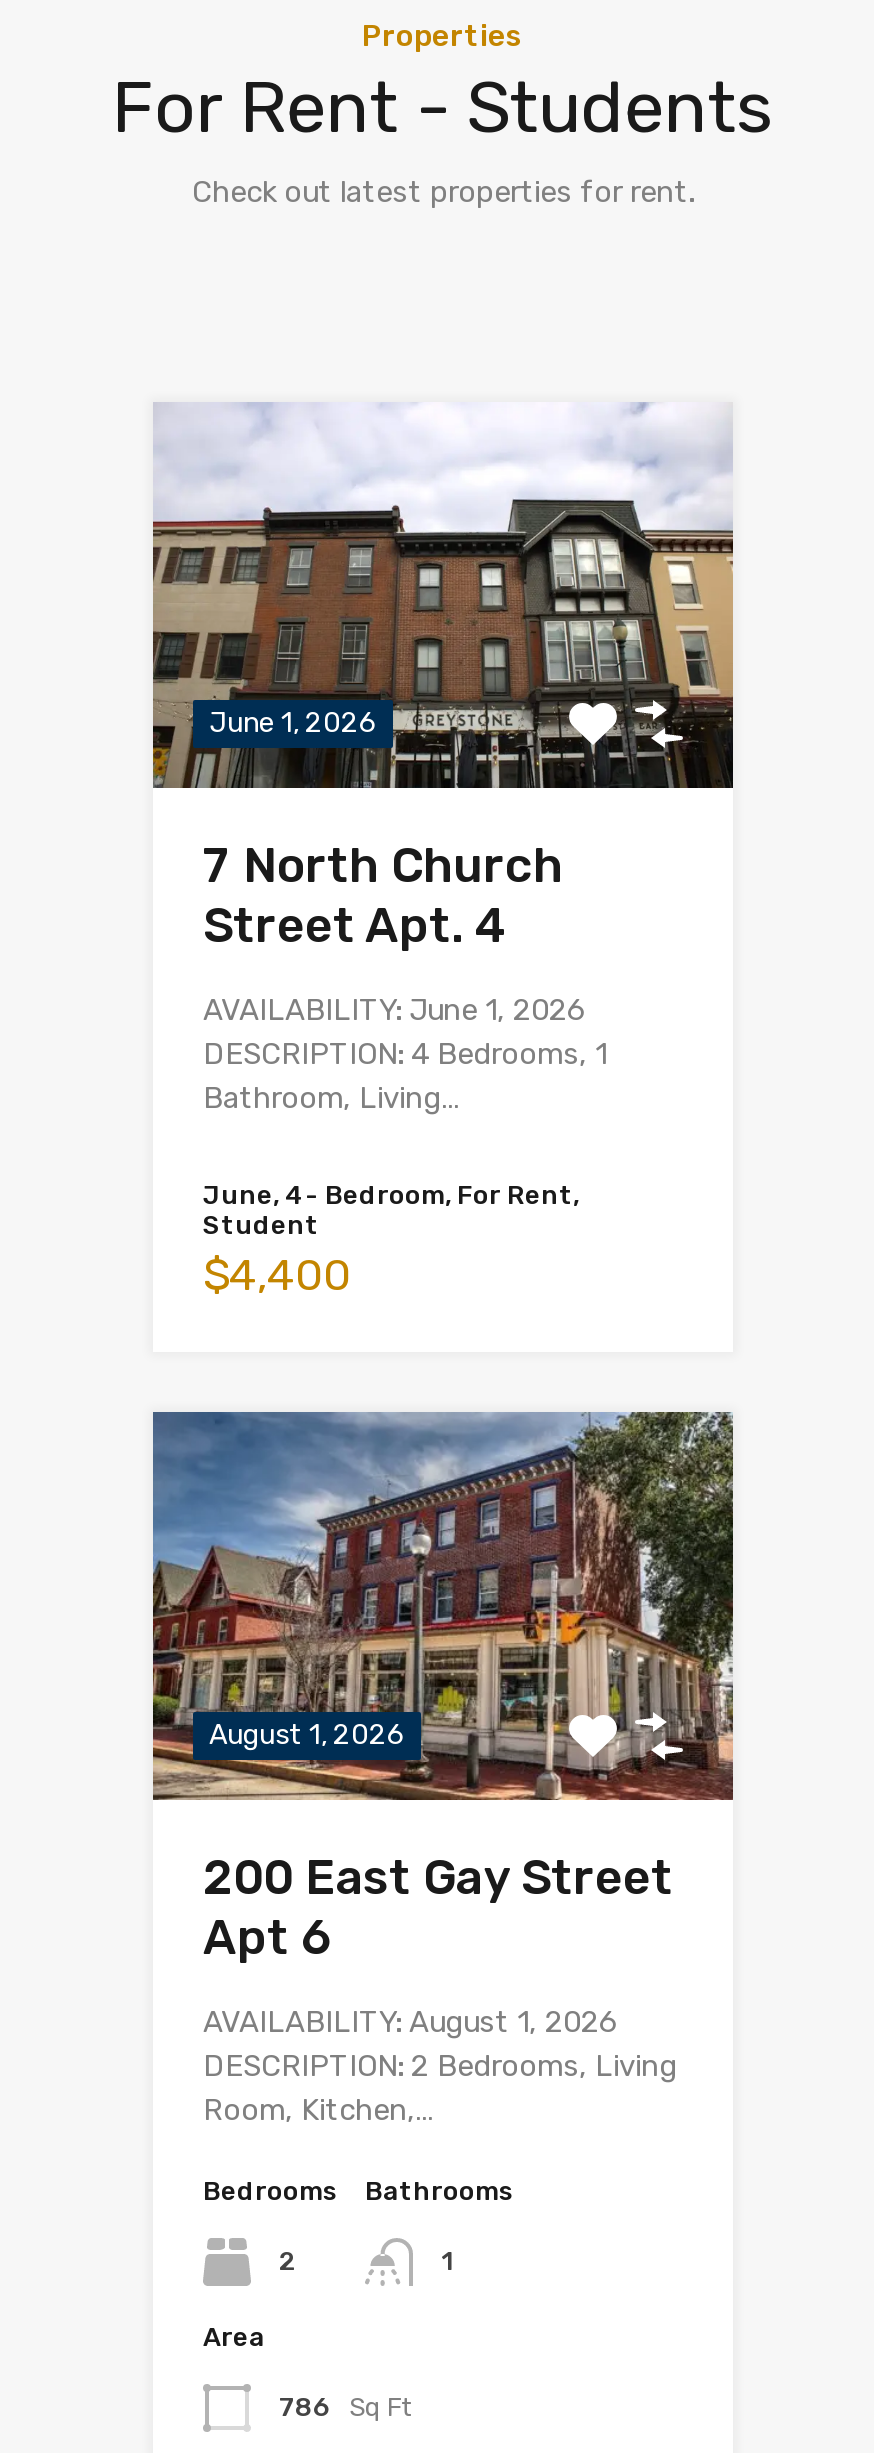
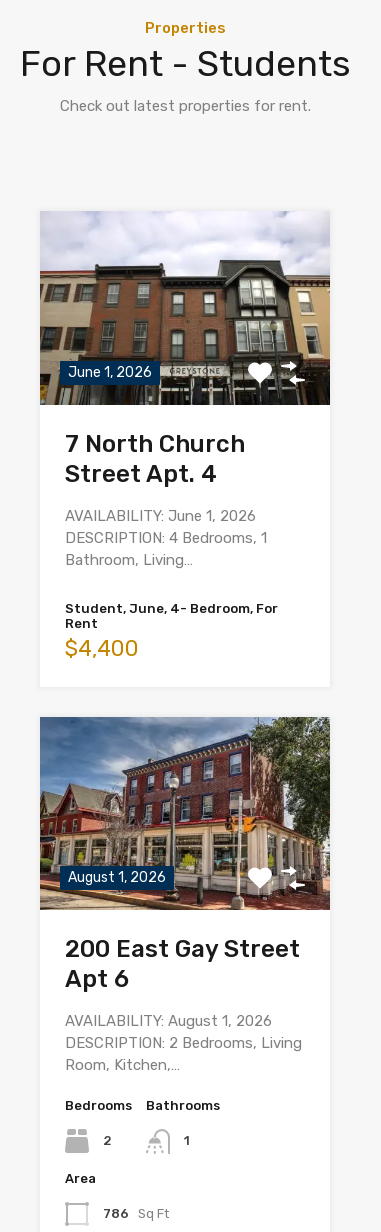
- June, 4- Bedroom, For Rent,
- Student
+ Student, June, 4- Bedroom, For
+ Rent
